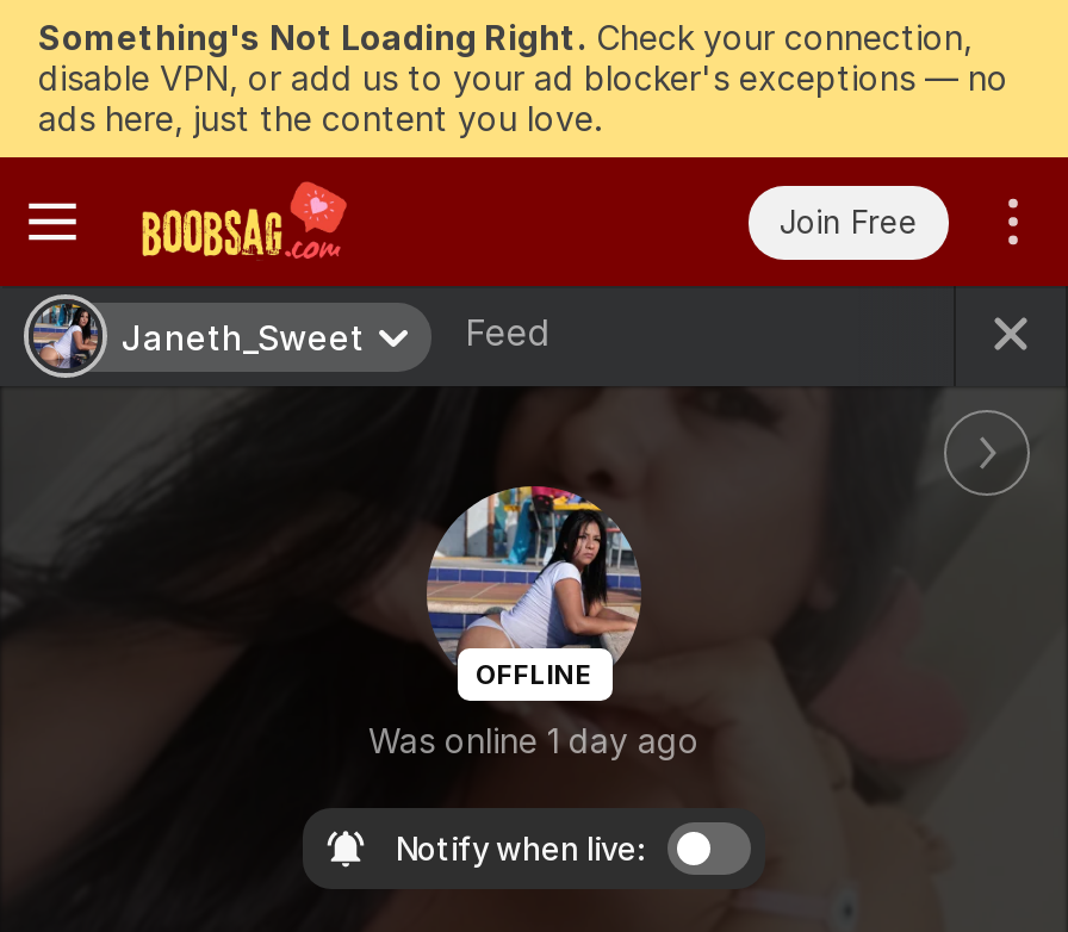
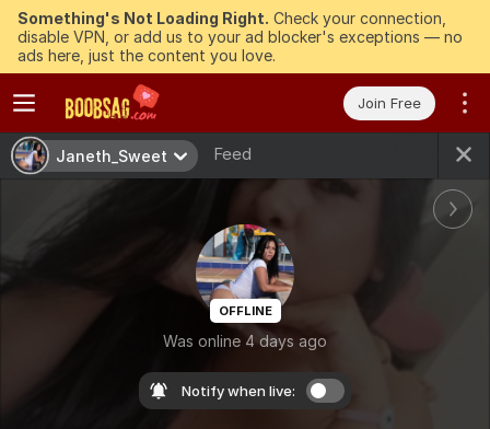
- Was online 1 day ago
+ Was online 4 days ago
